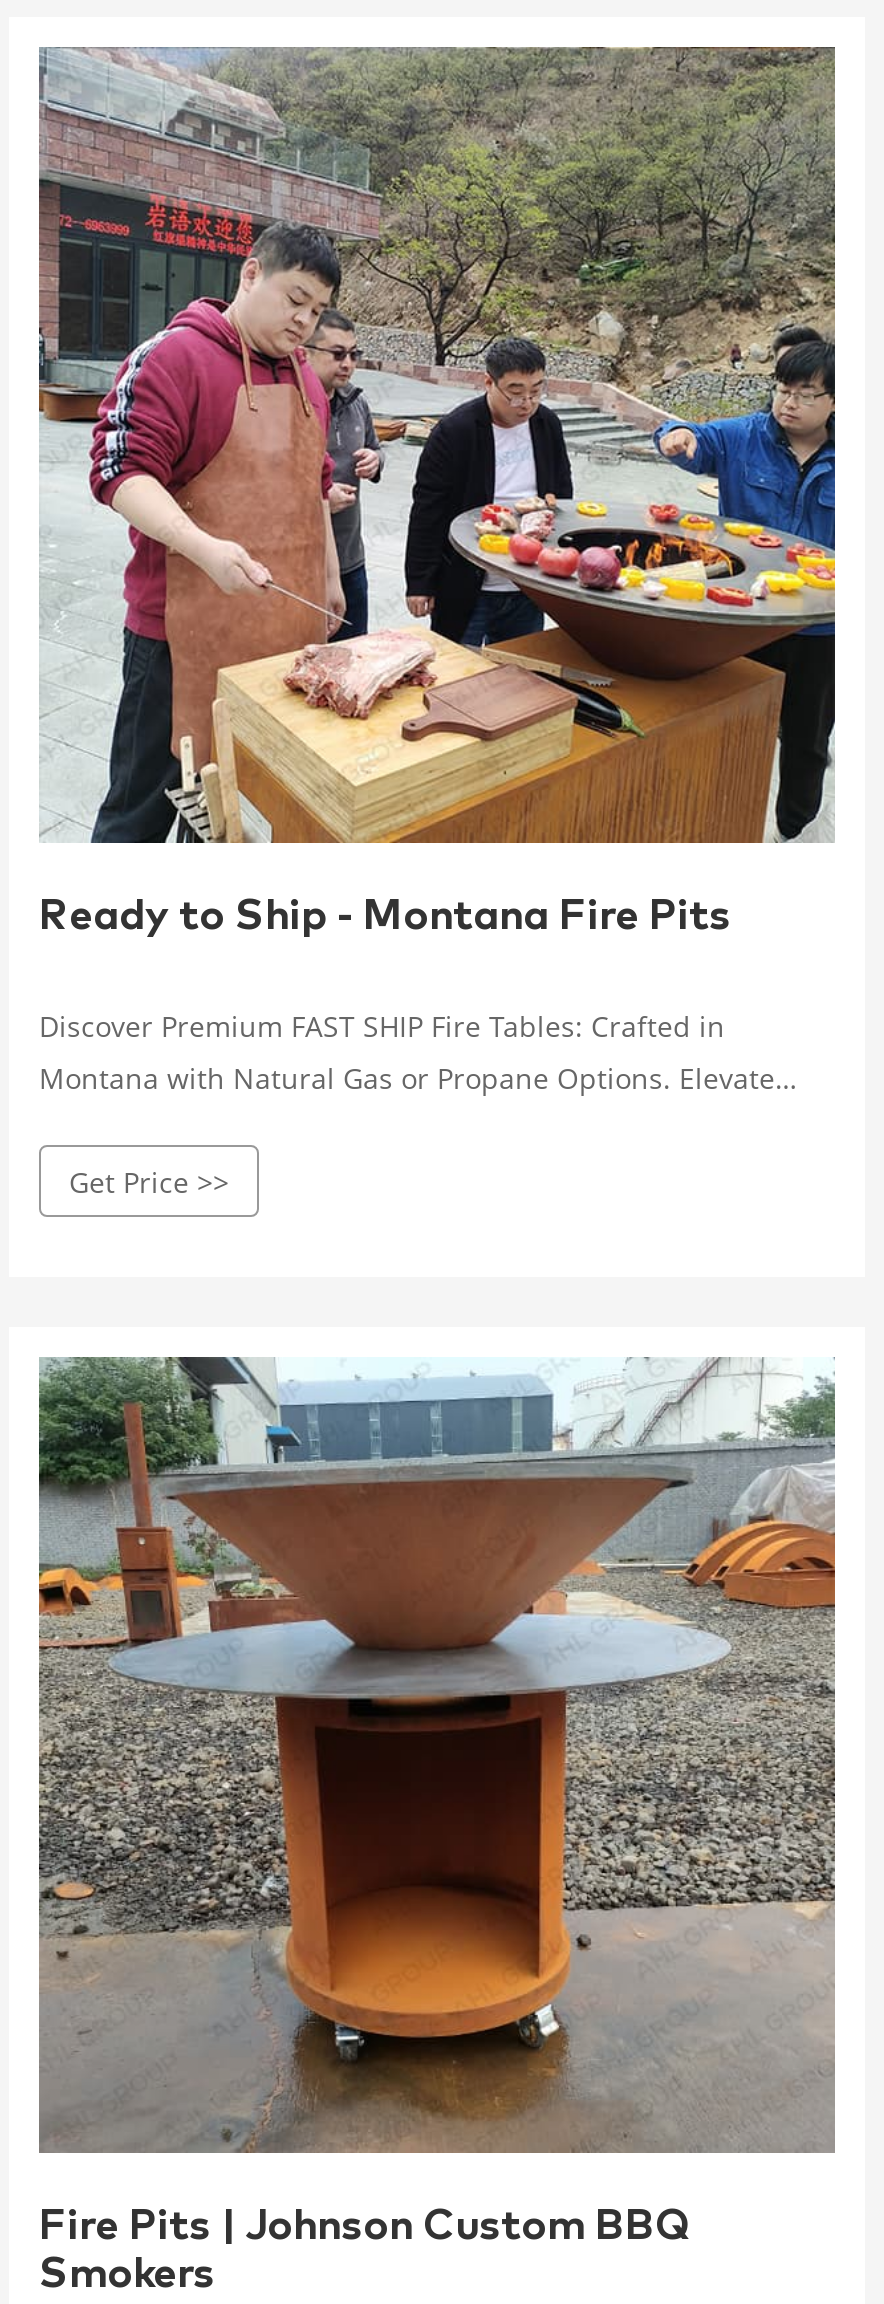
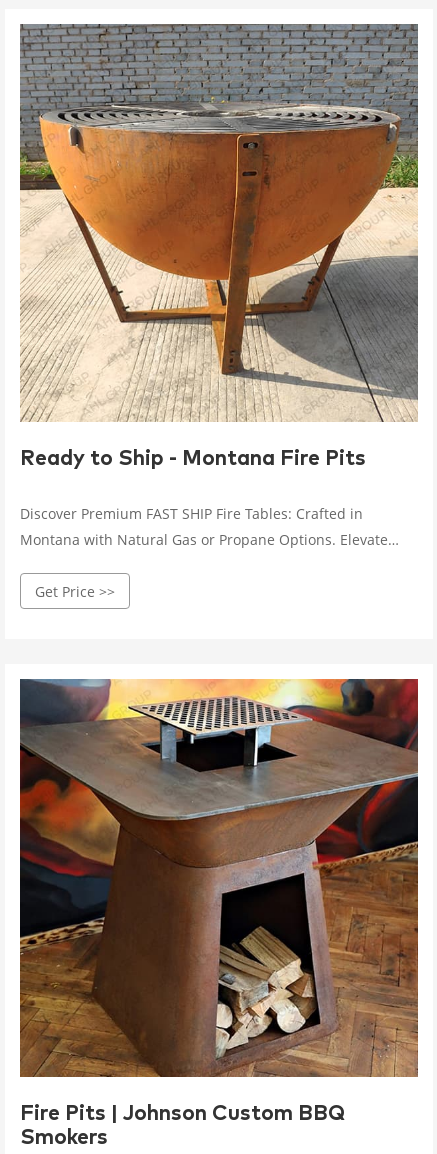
- [image]
+ [image]

- [image]
+ [image]
